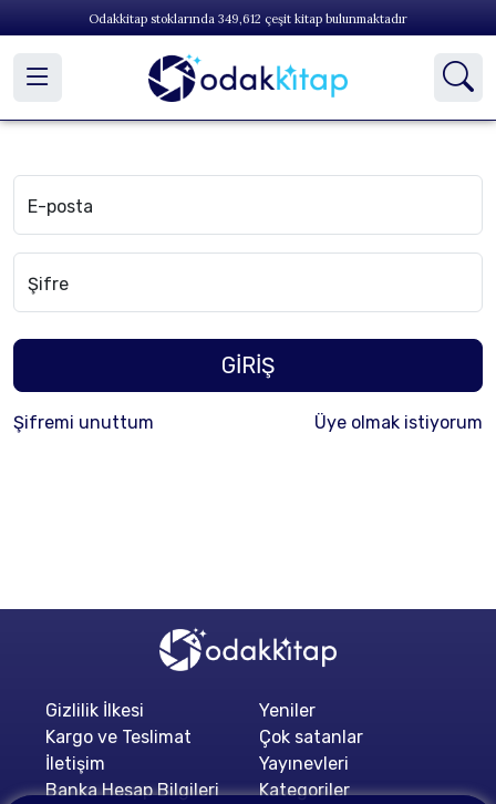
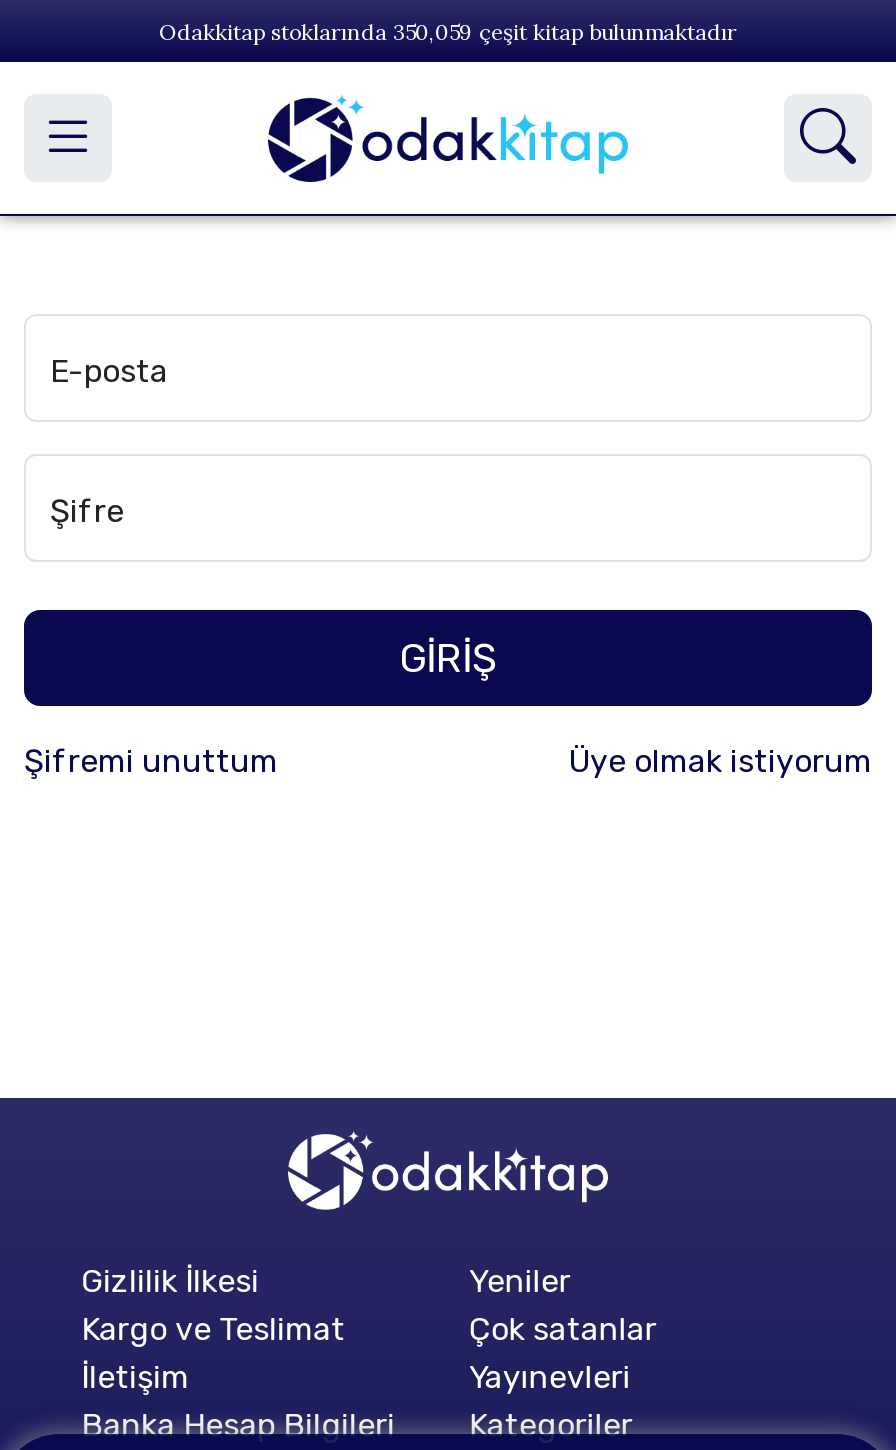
- Odakkitap stoklarında 349,612 çeşit kitap bulunmaktadır
+ Odakkitap stoklarında 350,059 çeşit kitap bulunmaktadır
